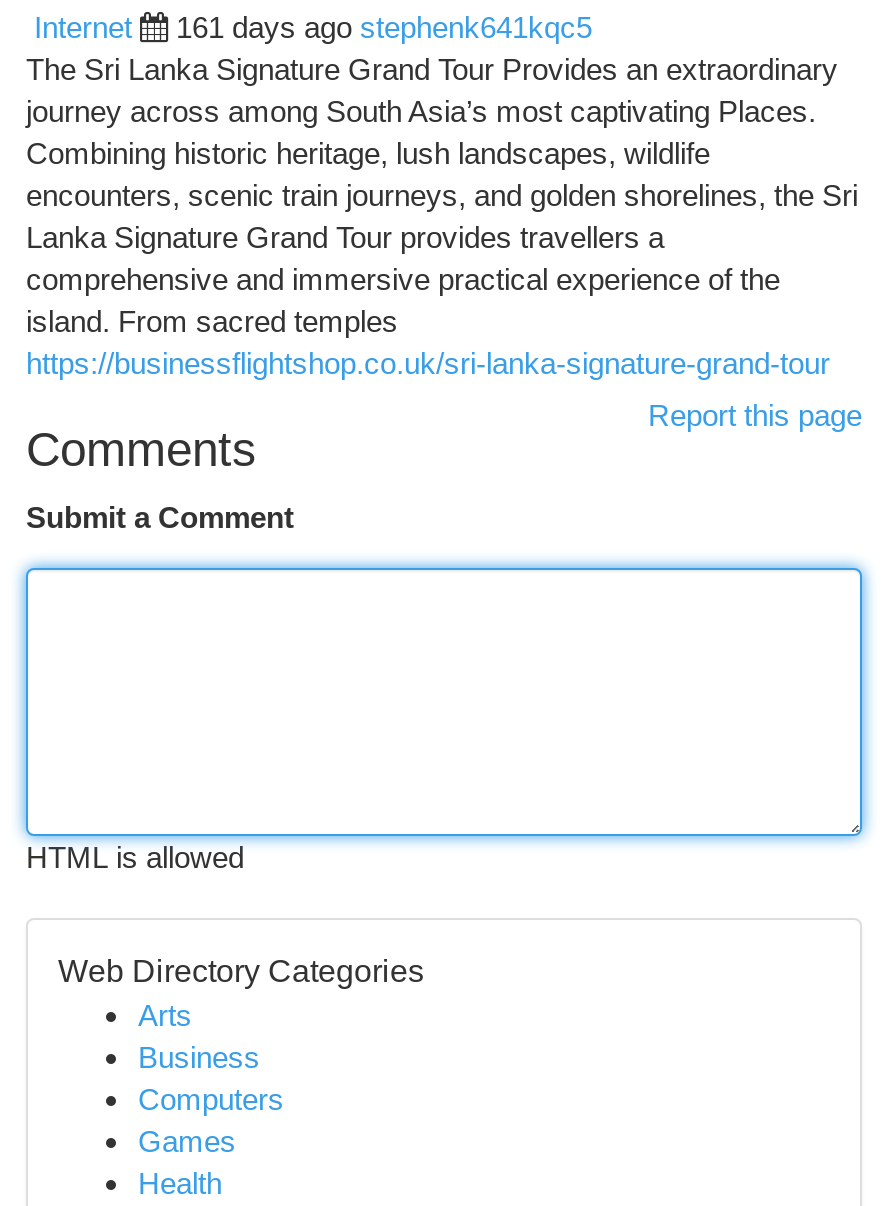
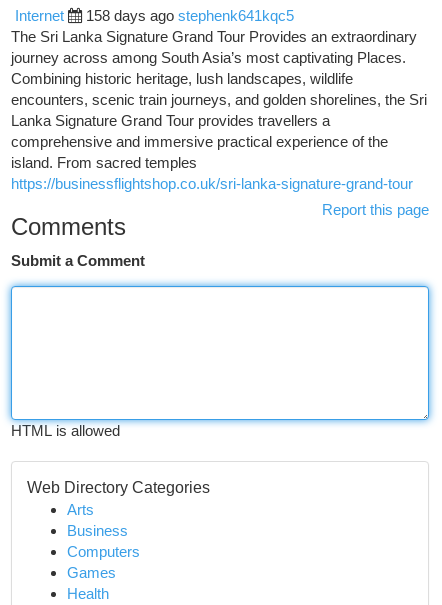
- 161 days ago stephenk641kqc5
+ 158 days ago stephenk641kqc5
